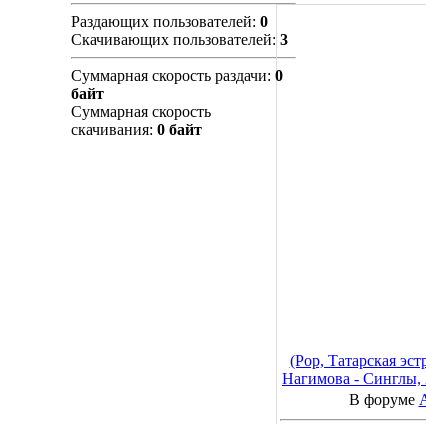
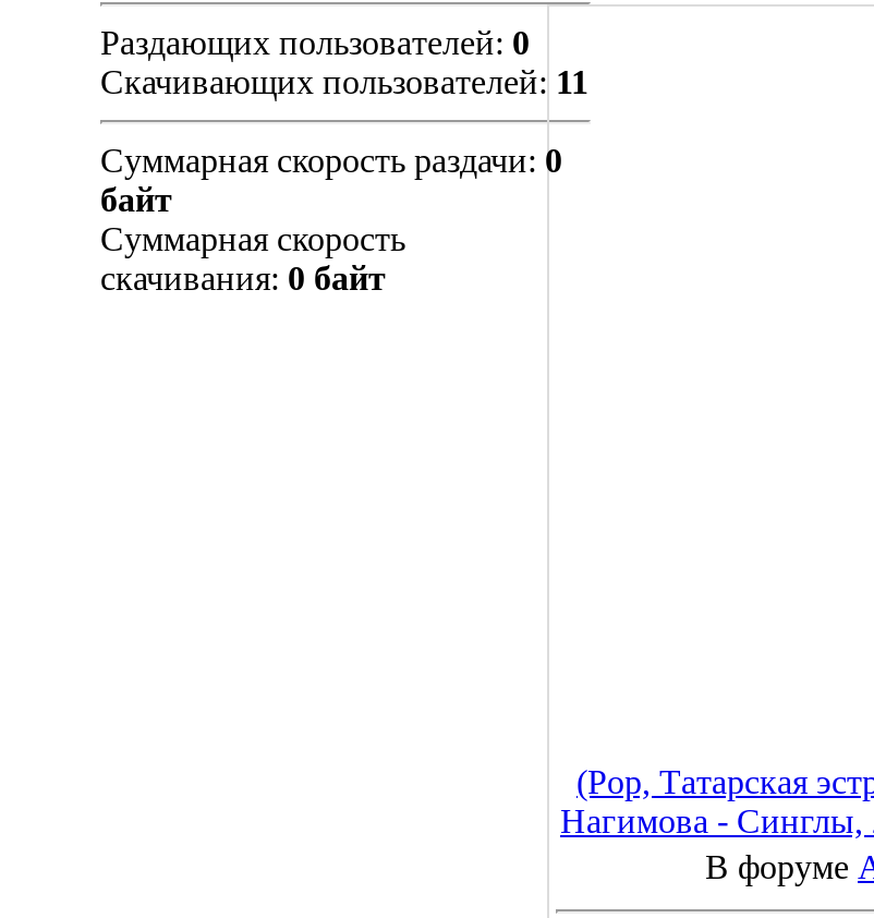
- Скачивающих пользователей: 3
+ Скачивающих пользователей: 11
